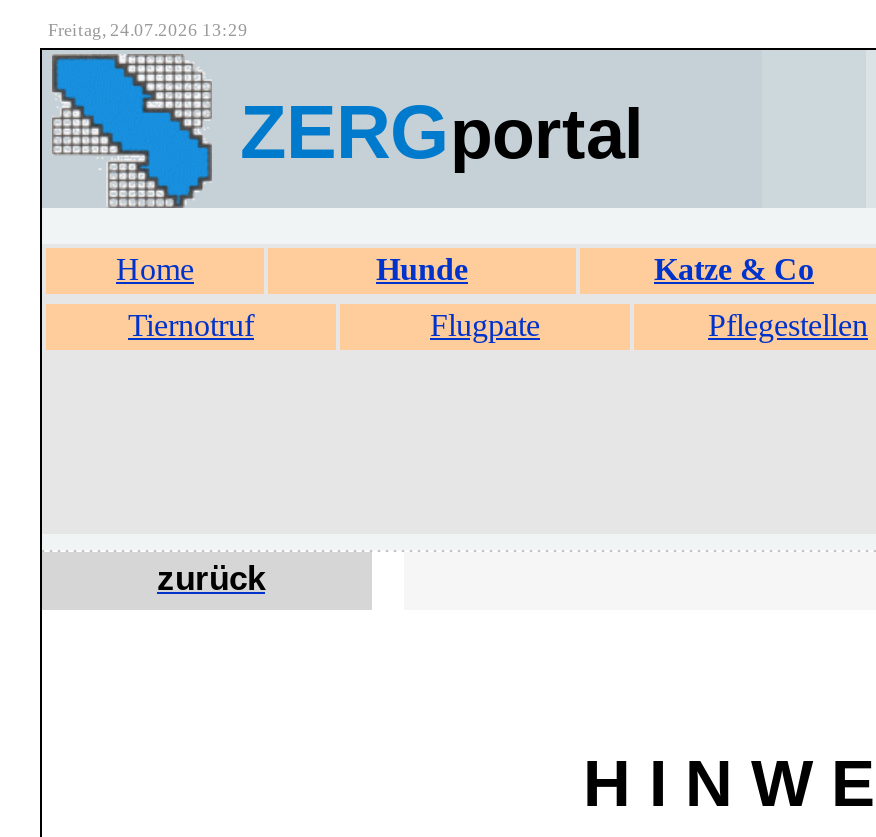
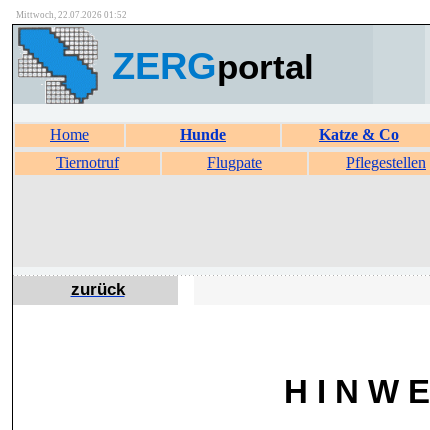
- Freitag, 24.07.2026 13:29
+ Mittwoch, 22.07.2026 01:52
